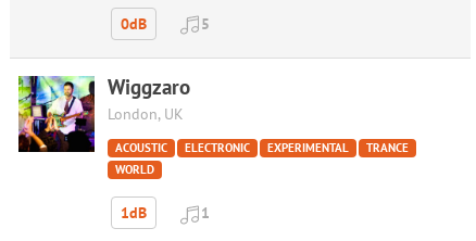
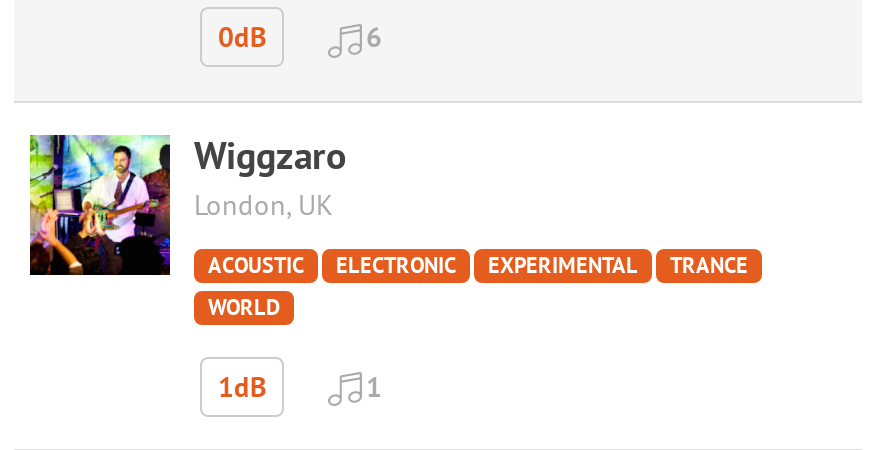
- 5
+ 6
